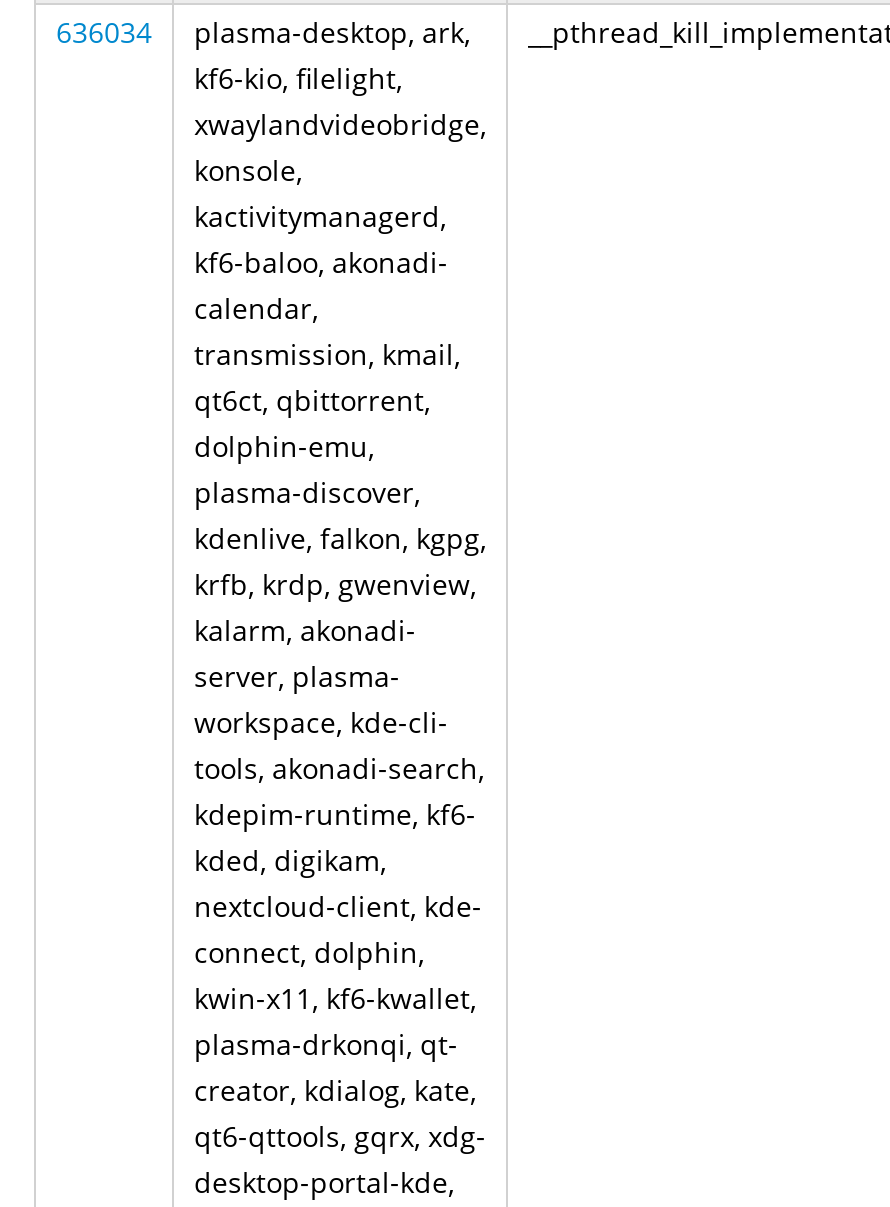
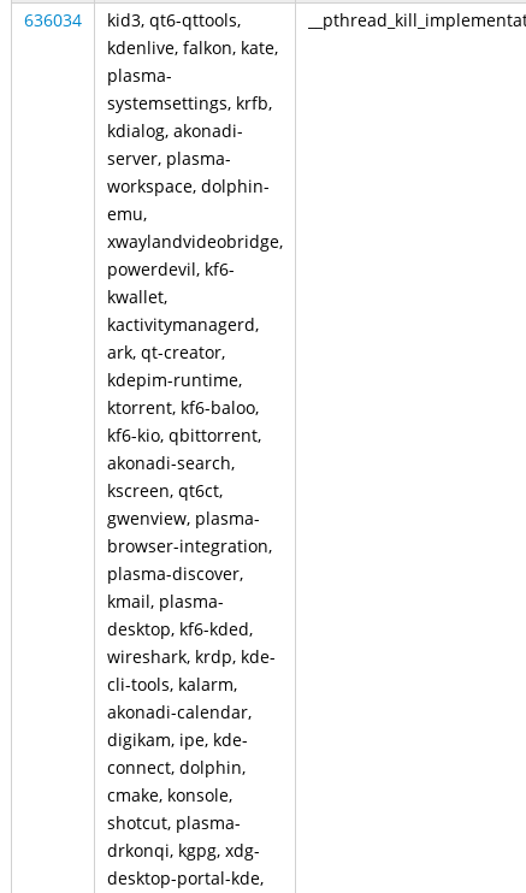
- plasma-desktop, ark,
- kf6-kio, filelight,
- konsole,
- kf6-baloo, akonadi-
- calendar,
- transmission, kmail,
- qt6ct, qbittorrent,
- dolphin-emu,
- kdenlive, falkon, kgpg,
- krfb, krdp, gwenview,
- kalarm, akonadi-
+ kid3, qt6-qttools,
+ kdenlive, falkon, kate,
+ plasma-
+ systemsettings, krfb,
+ kdialog, akonadi-

moved down: xwaylandvideobridge,

moved down: kactivitymanagerd,

moved down: plasma-discover,

moved up: server, plasma-

- workspace, kde-cli-
- tools, akonadi-search,
- kdepim-runtime, kf6-
- kded, digikam,
- nextcloud-client, kde-
+ workspace, dolphin-
+ emu,
+ powerdevil, kf6-
+ kwallet,
+ ark, qt-creator,
+ kdepim-runtime,
+ ktorrent, kf6-baloo,
+ kf6-kio, qbittorrent,
+ akonadi-search,
+ kscreen, qt6ct,
+ gwenview, plasma-
+ browser-integration,
+ kmail, plasma-
+ desktop, kf6-kded,
+ wireshark, krdp, kde-
+ cli-tools, kalarm,
+ akonadi-calendar,
+ digikam, ipe, kde-

moved down: connect, dolphin,

- kwin-x11, kf6-kwallet,
- plasma-drkonqi, qt-
- creator, kdialog, kate,
- qt6-qttools, gqrx, xdg-
+ cmake, konsole,
+ shotcut, plasma-
+ drkonqi, kgpg, xdg-
